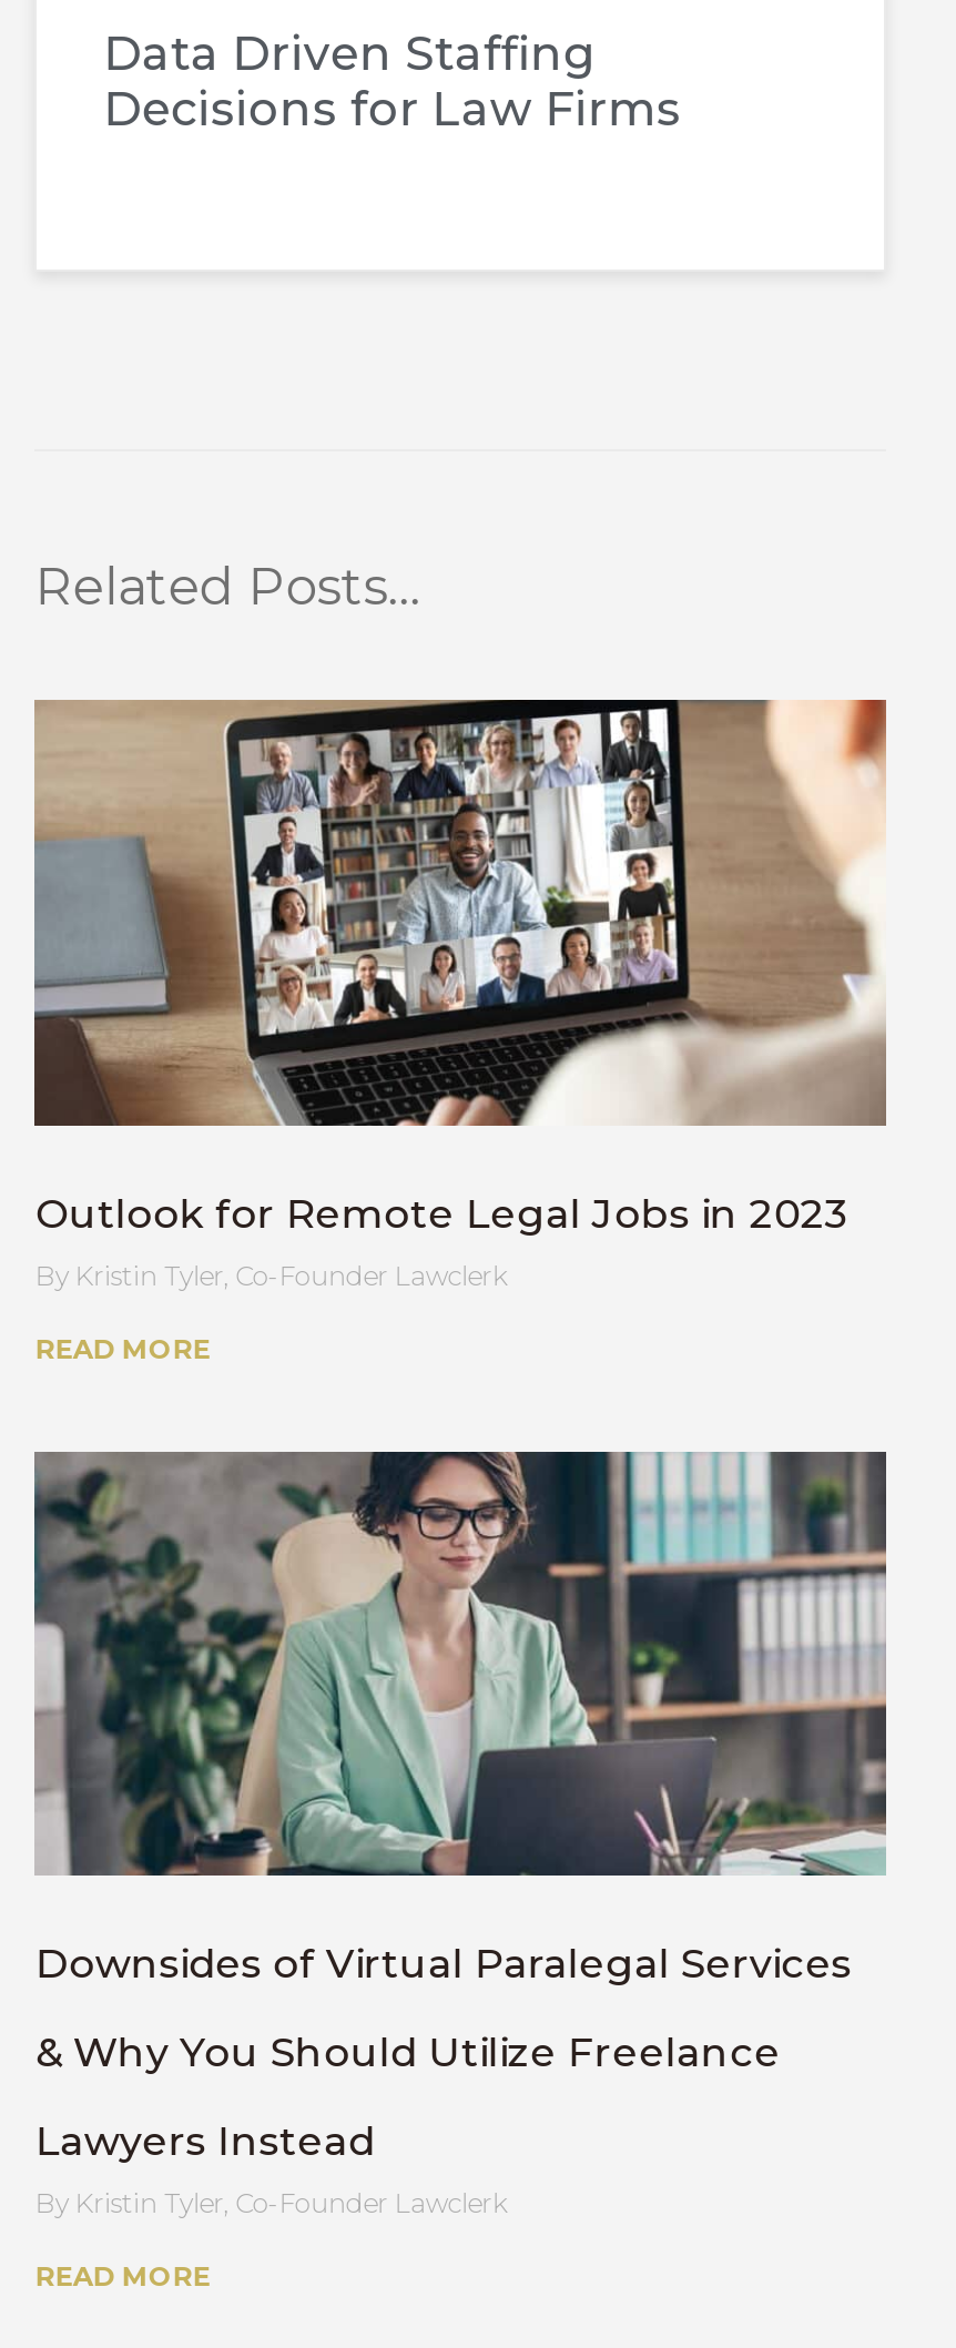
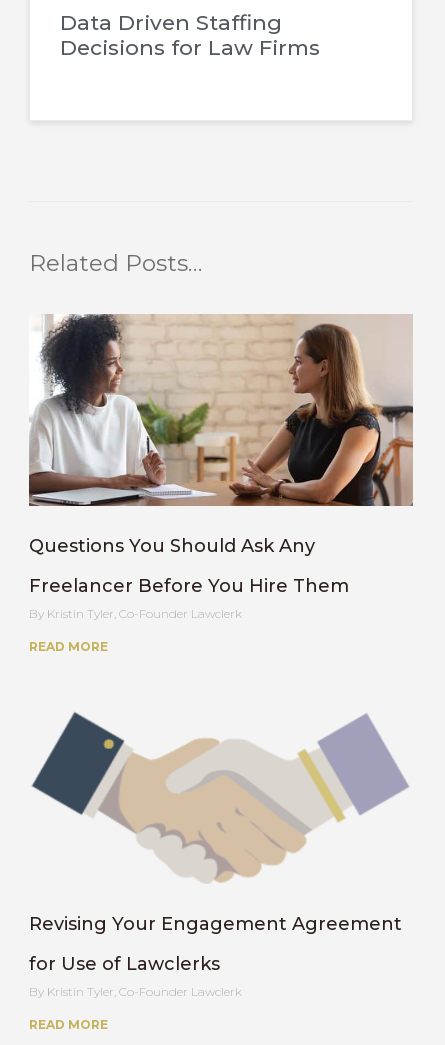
- [image]
- Outlook for Remote Legal Jobs in 2023
+ [image]
+ Questions You Should Ask Any
+ Freelancer Before You Hire Them

moved down: Kristin Tyler, Co-Founder Lawclerk | READ MORE

- [image]
+ [image]

- Downsides of Virtual Paralegal Services
- & Why You Should Utilize Freelance
- Lawyers Instead
+ Revising Your Engagement Agreement
+ for Use of Lawclerks
